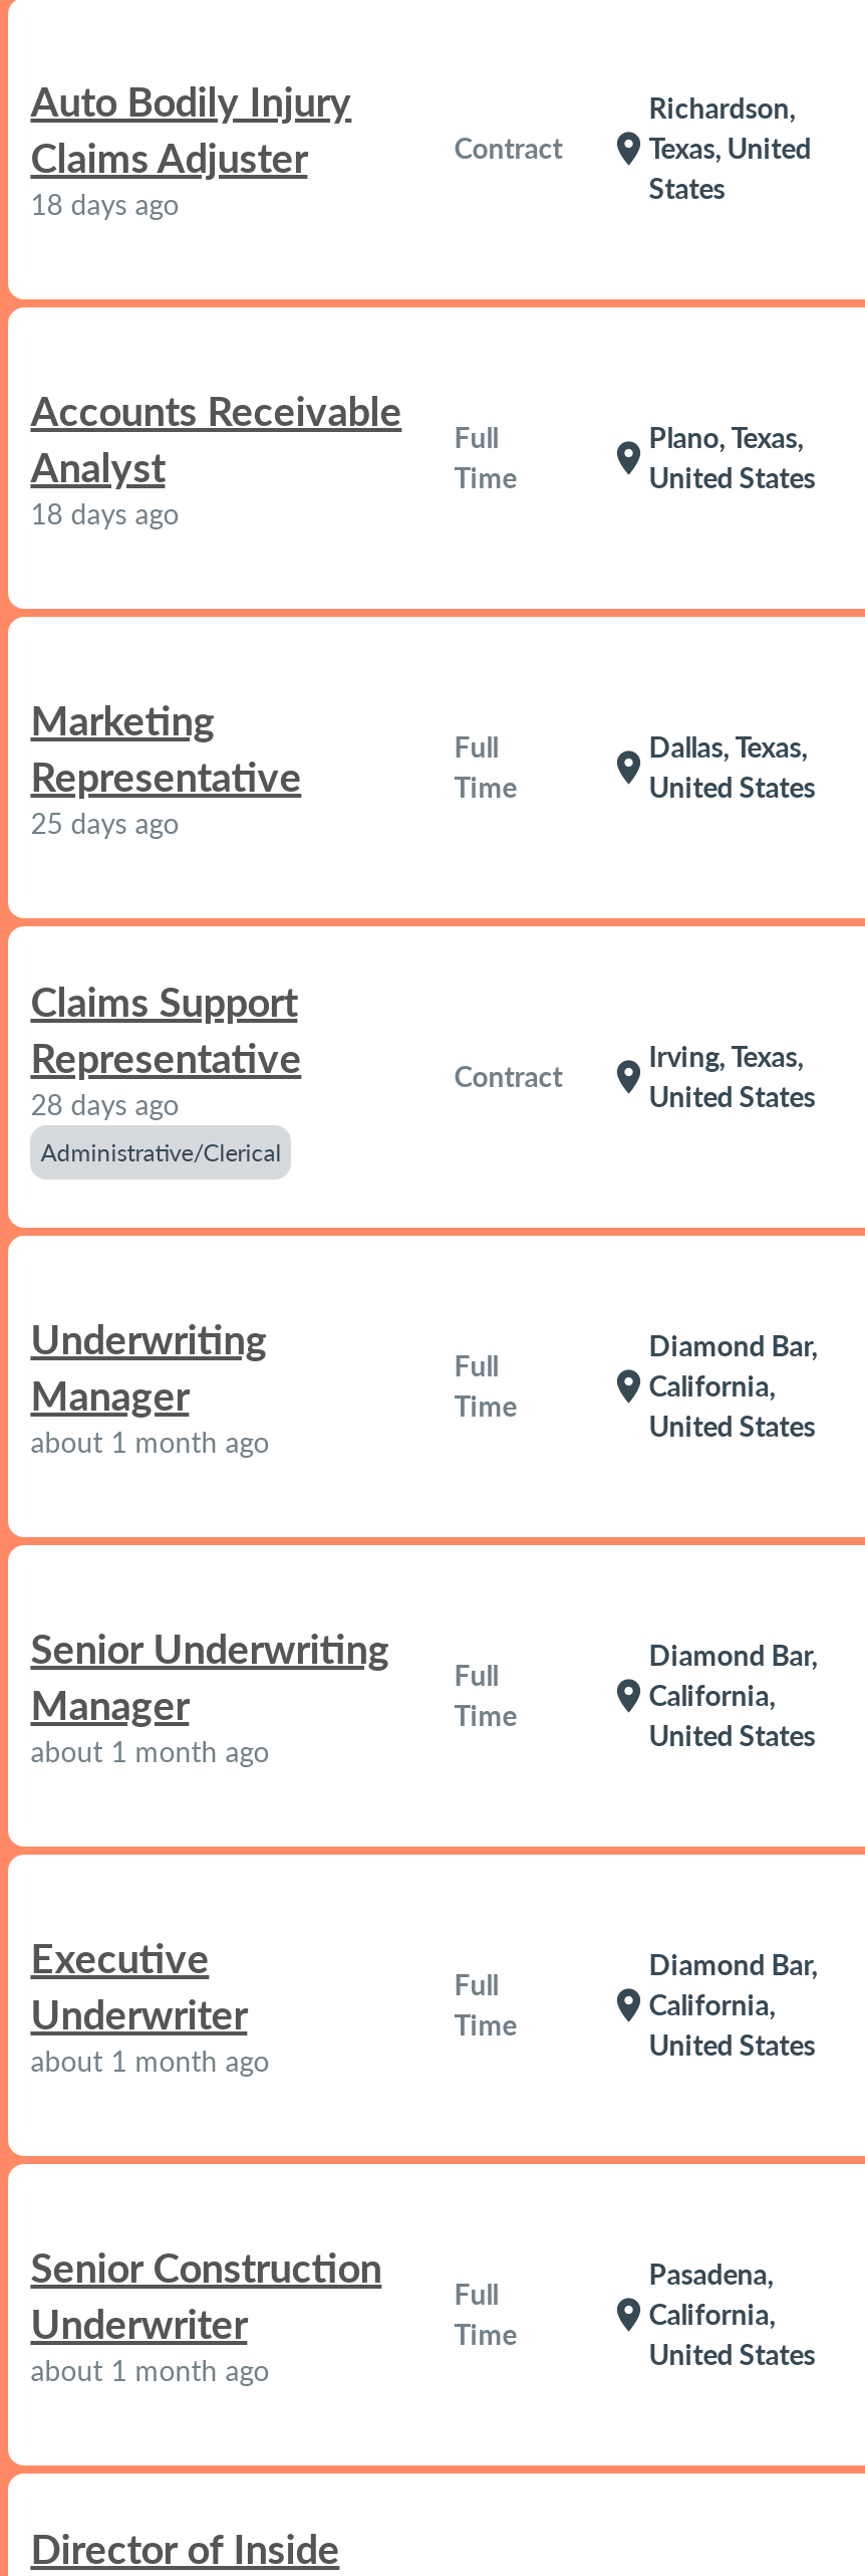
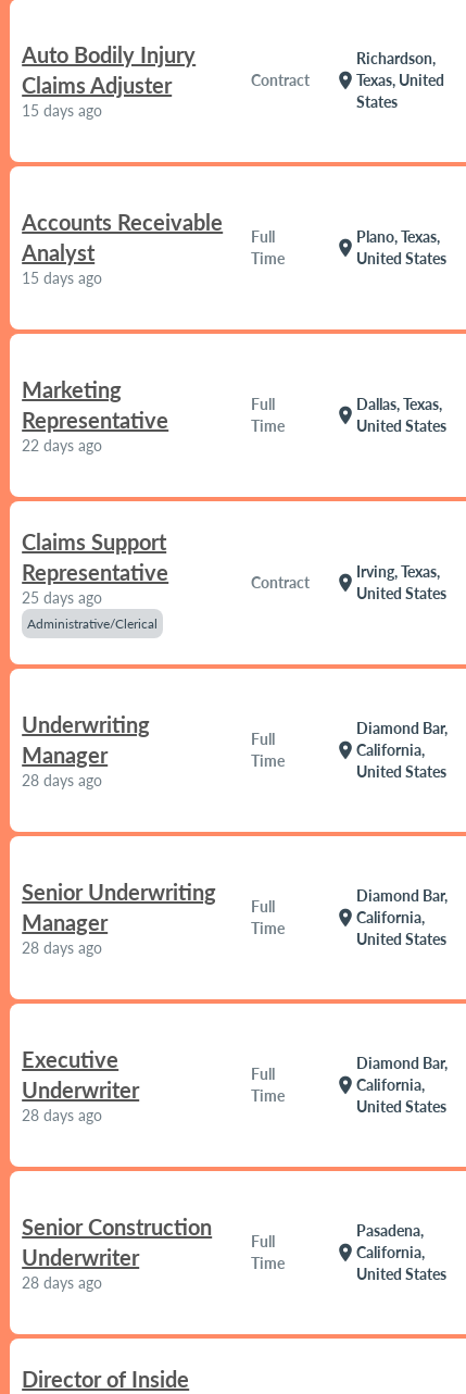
- 18 days ago
+ 15 days ago

- 18 days ago
+ 15 days ago

- 25 days ago
+ 22 days ago

- 28 days ago
+ 25 days ago

- about 1 month ago
+ 28 days ago

- about 1 month ago
+ 28 days ago

- about 1 month ago
+ 28 days ago

- about 1 month ago
+ 28 days ago
